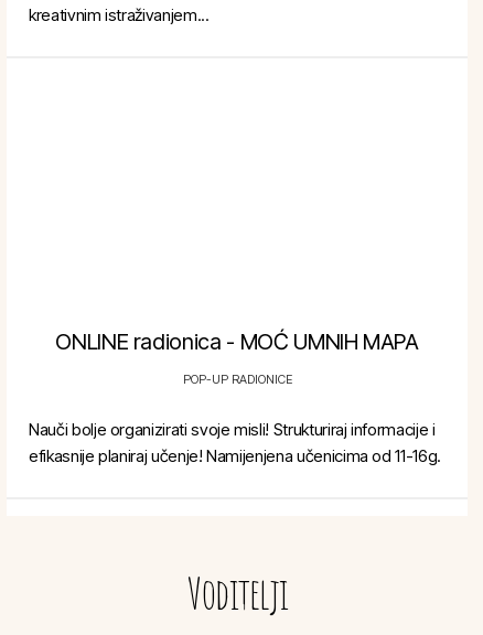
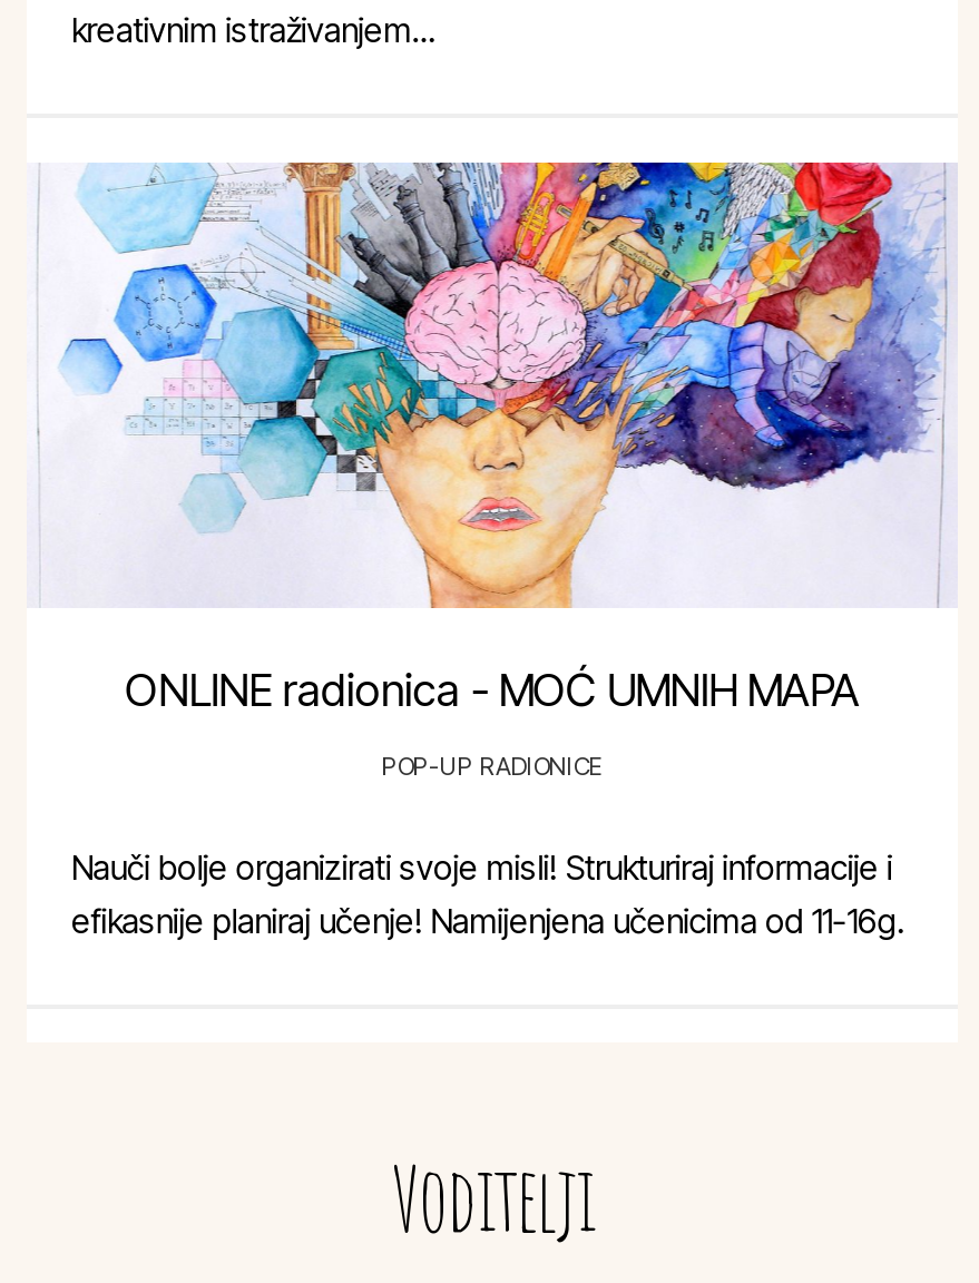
+ [image]
